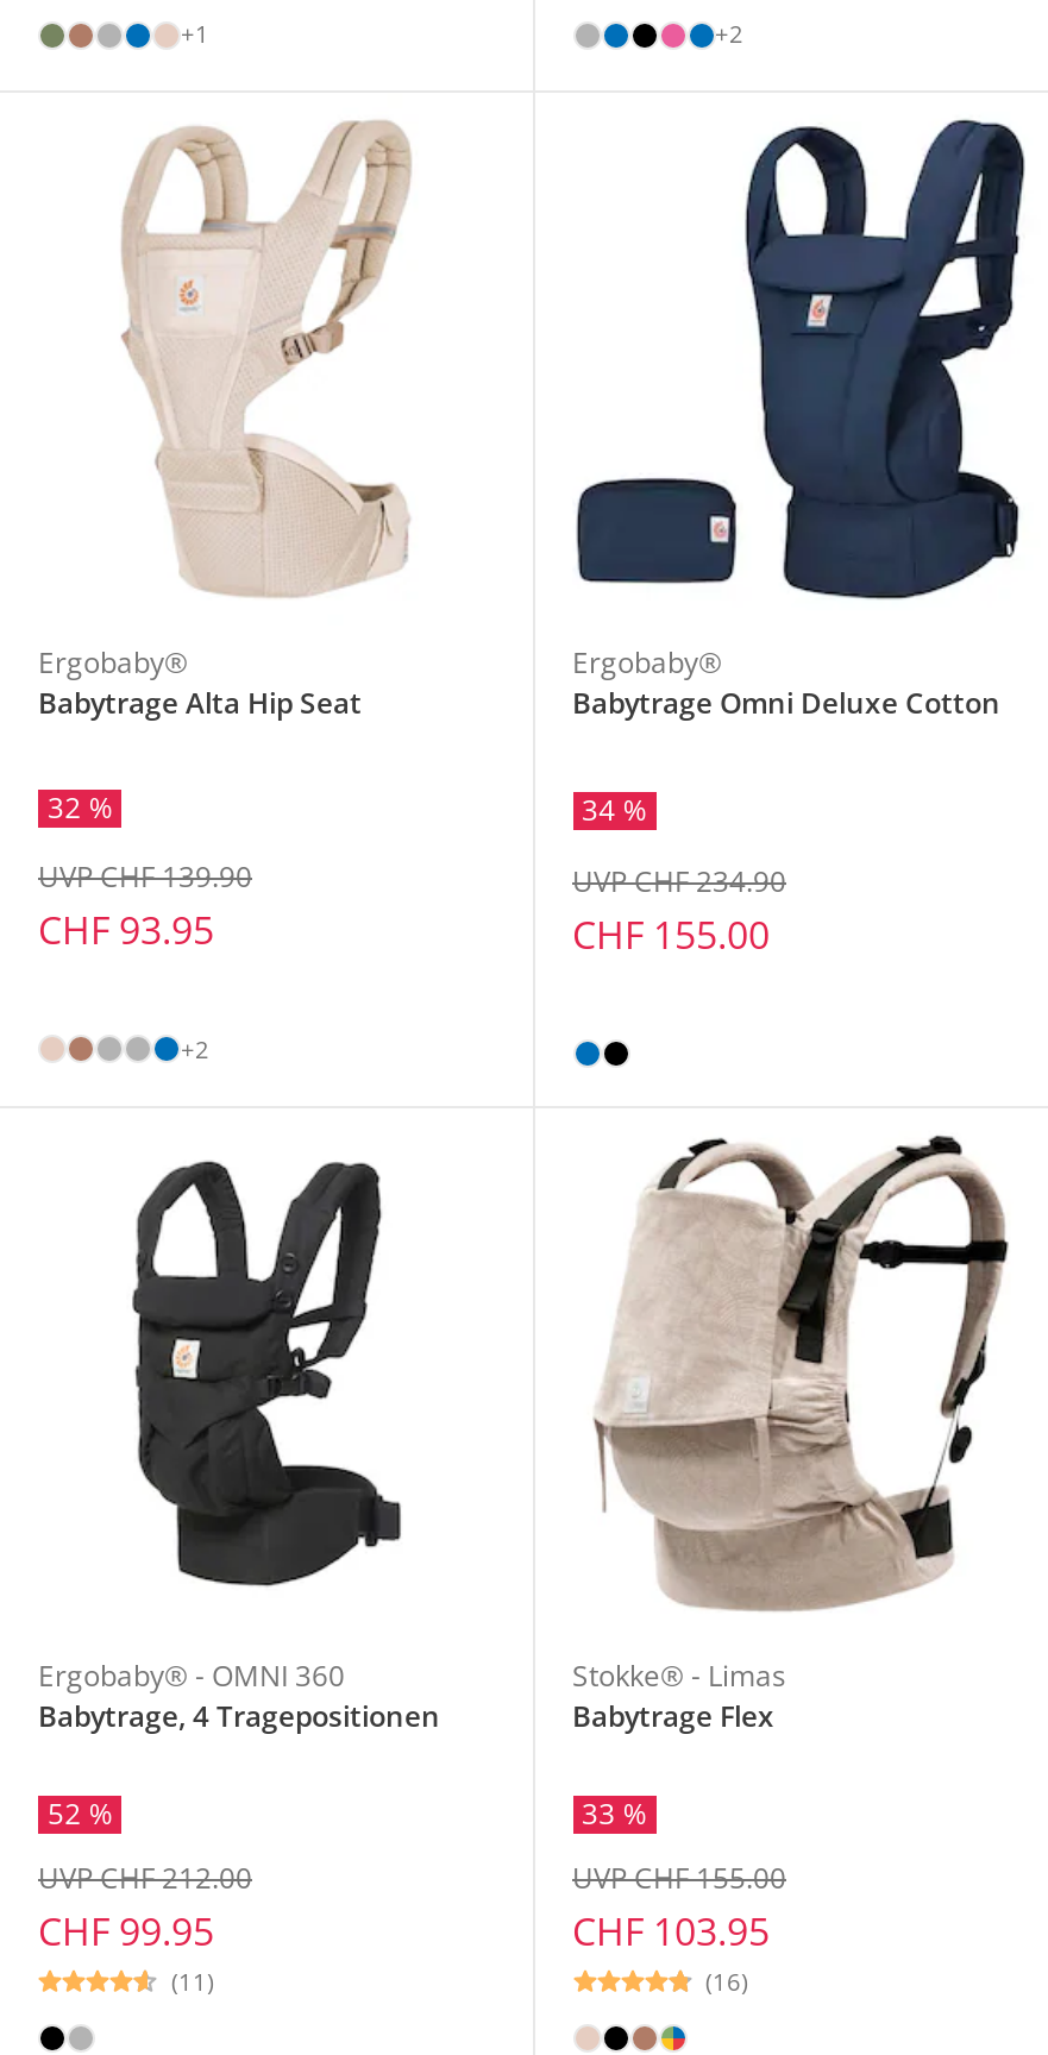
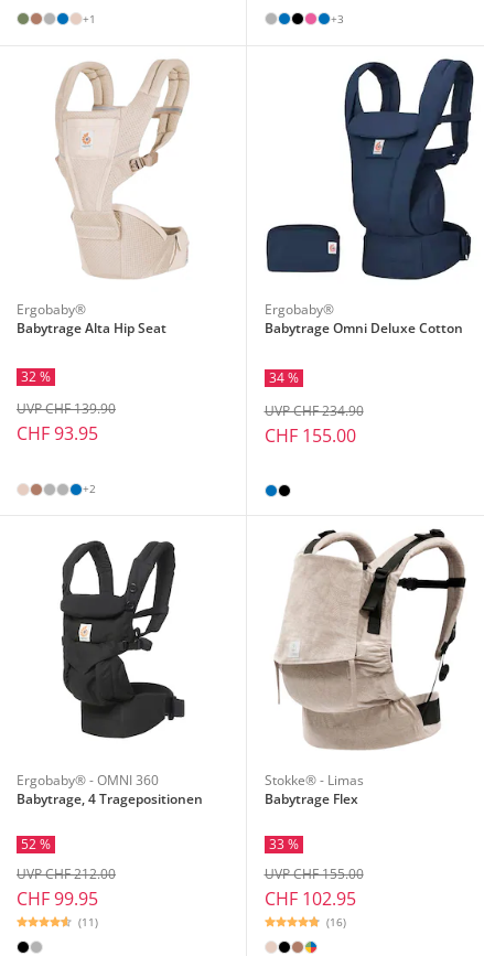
- +2
+ +3

- CHF 103.95
+ CHF 102.95
